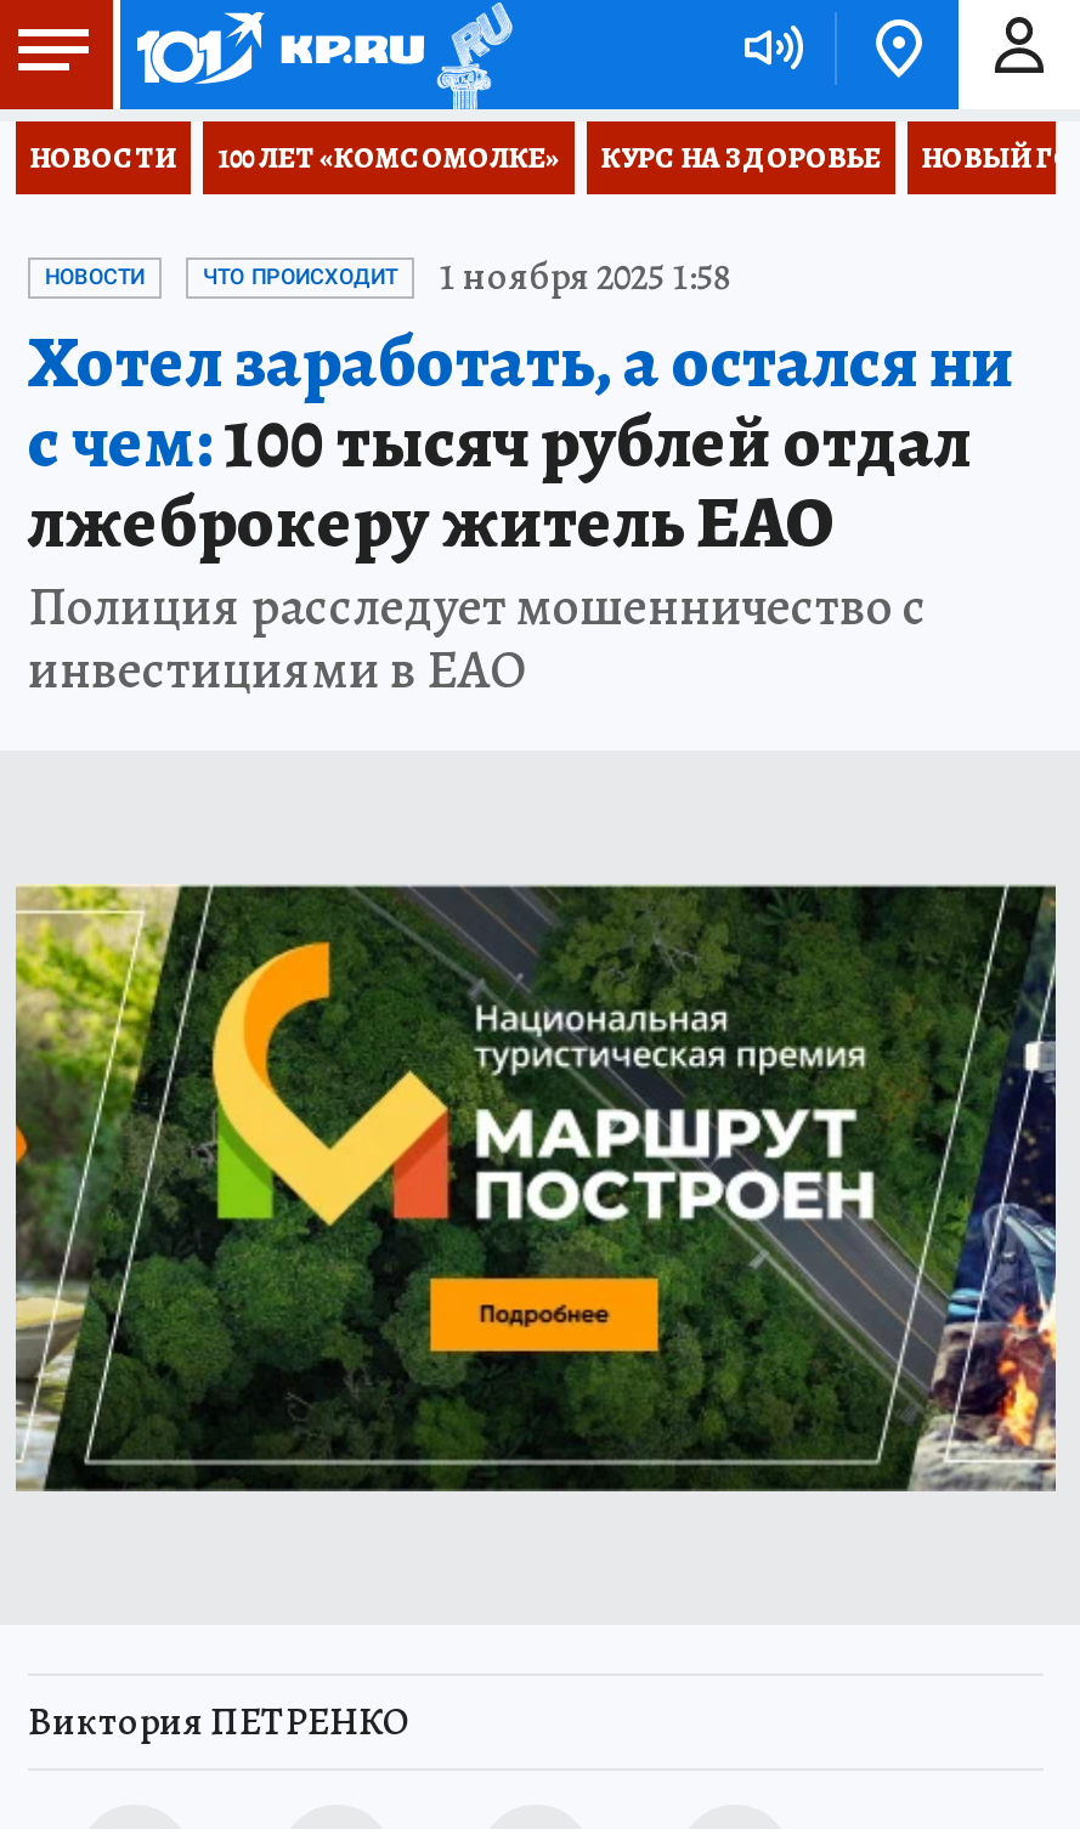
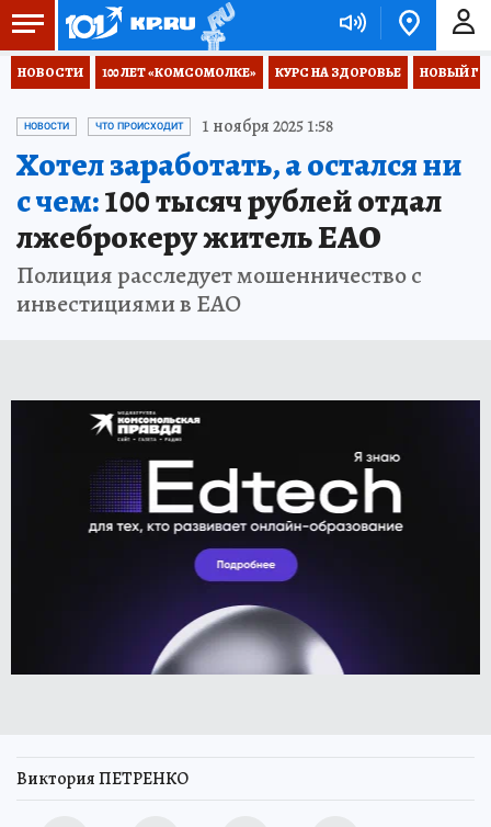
- [image]
+ [image]
